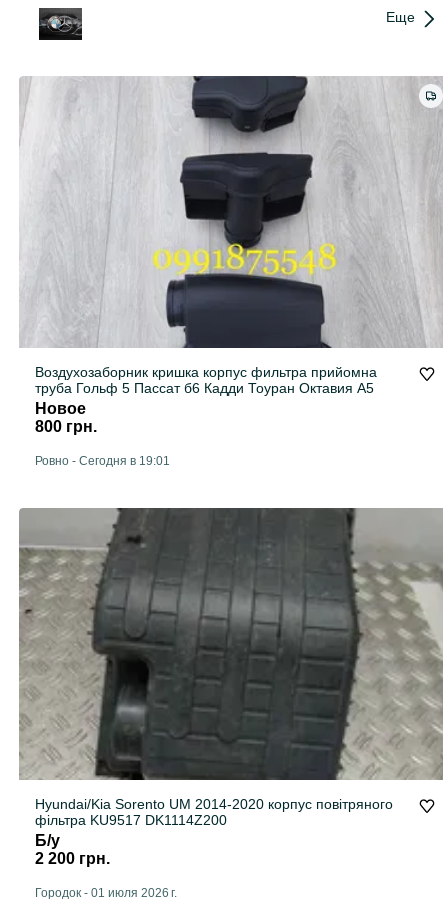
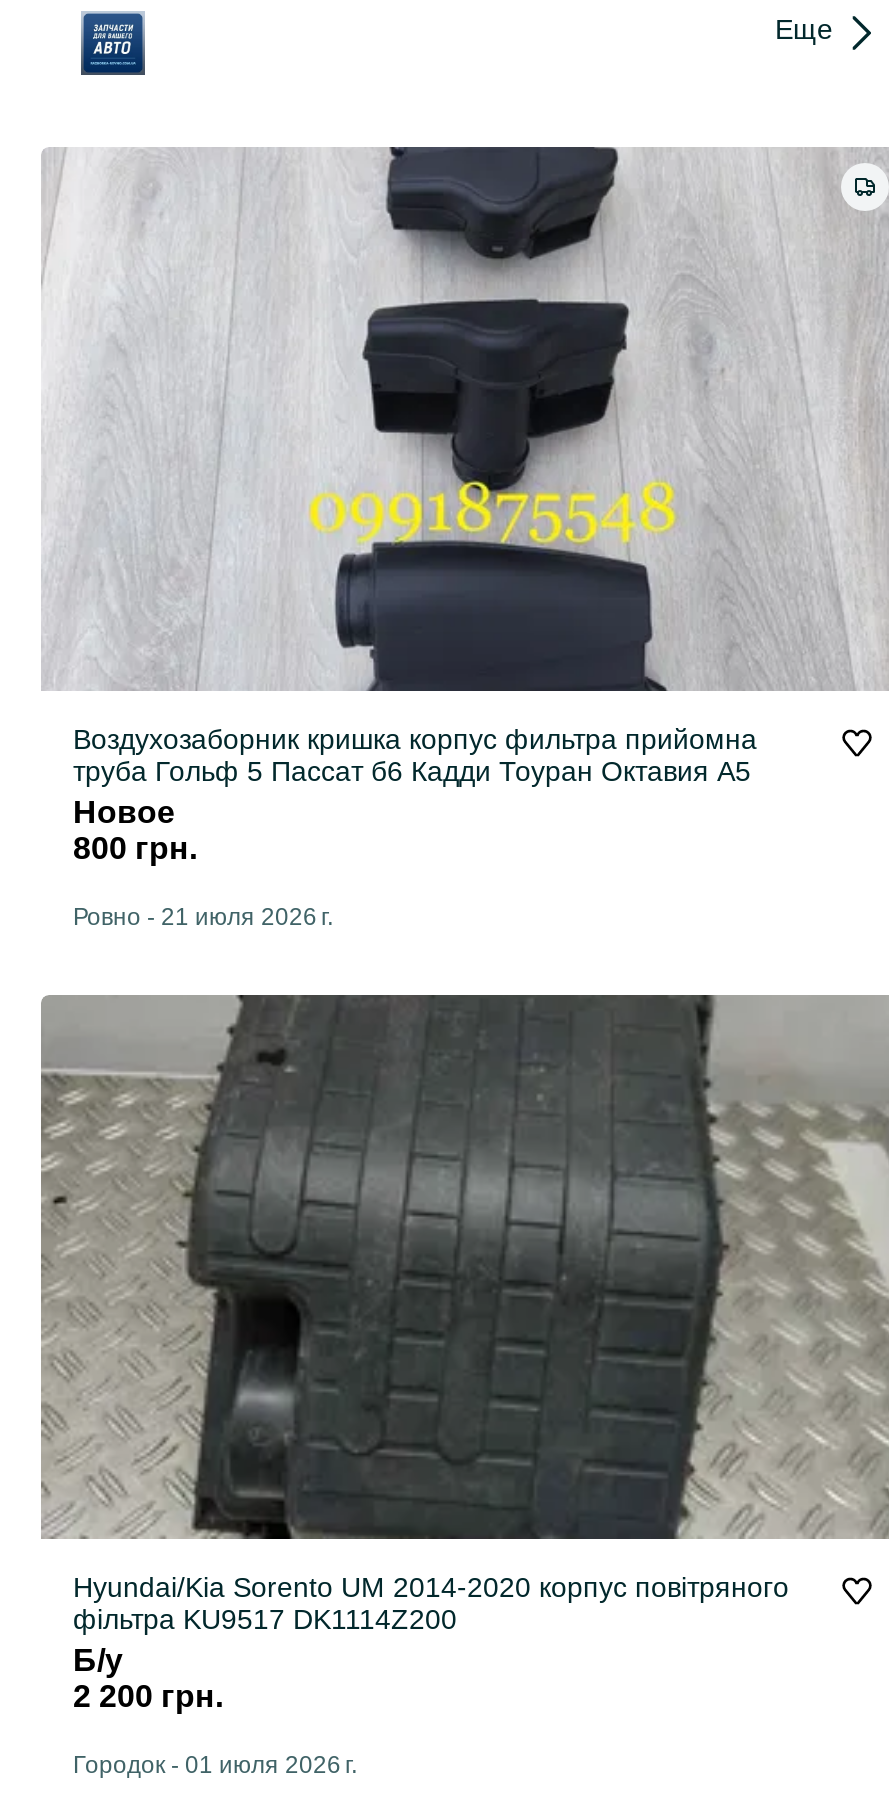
- [image]
+ [image]

- Ровно - Сегодня в 19:01
+ Ровно - 21 июля 2026 г.
